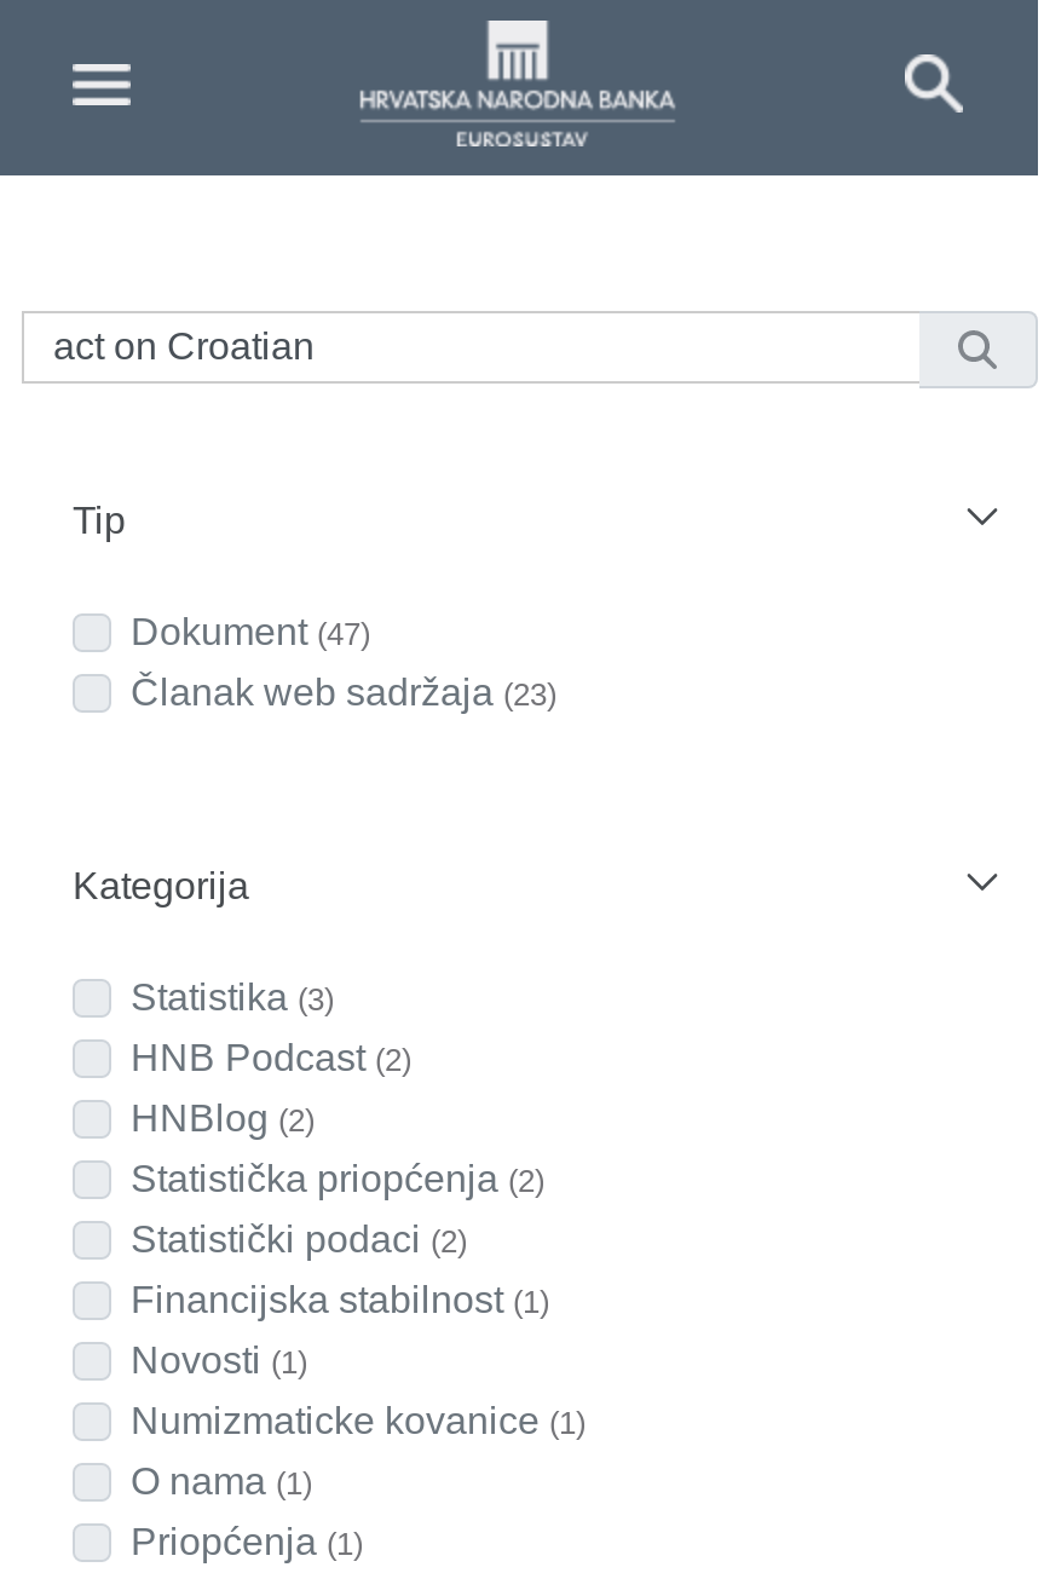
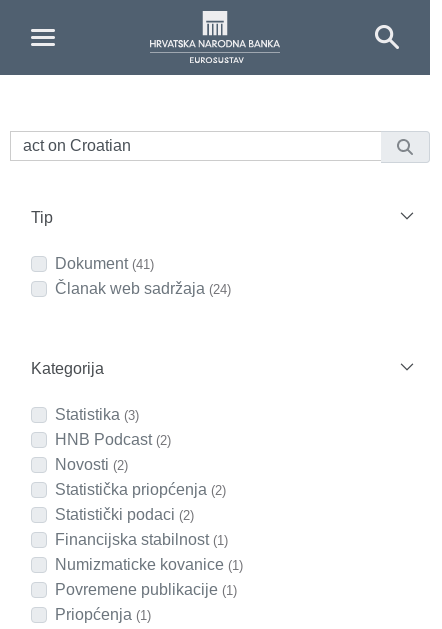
- Dokument (47)
+ Dokument (41)

- Članak web sadržaja (23)
+ Članak web sadržaja (24)

- HNBlog (2)
+ Novosti (2)

- Novosti (1)

- O nama (1)
+ Povremene publikacije (1)
